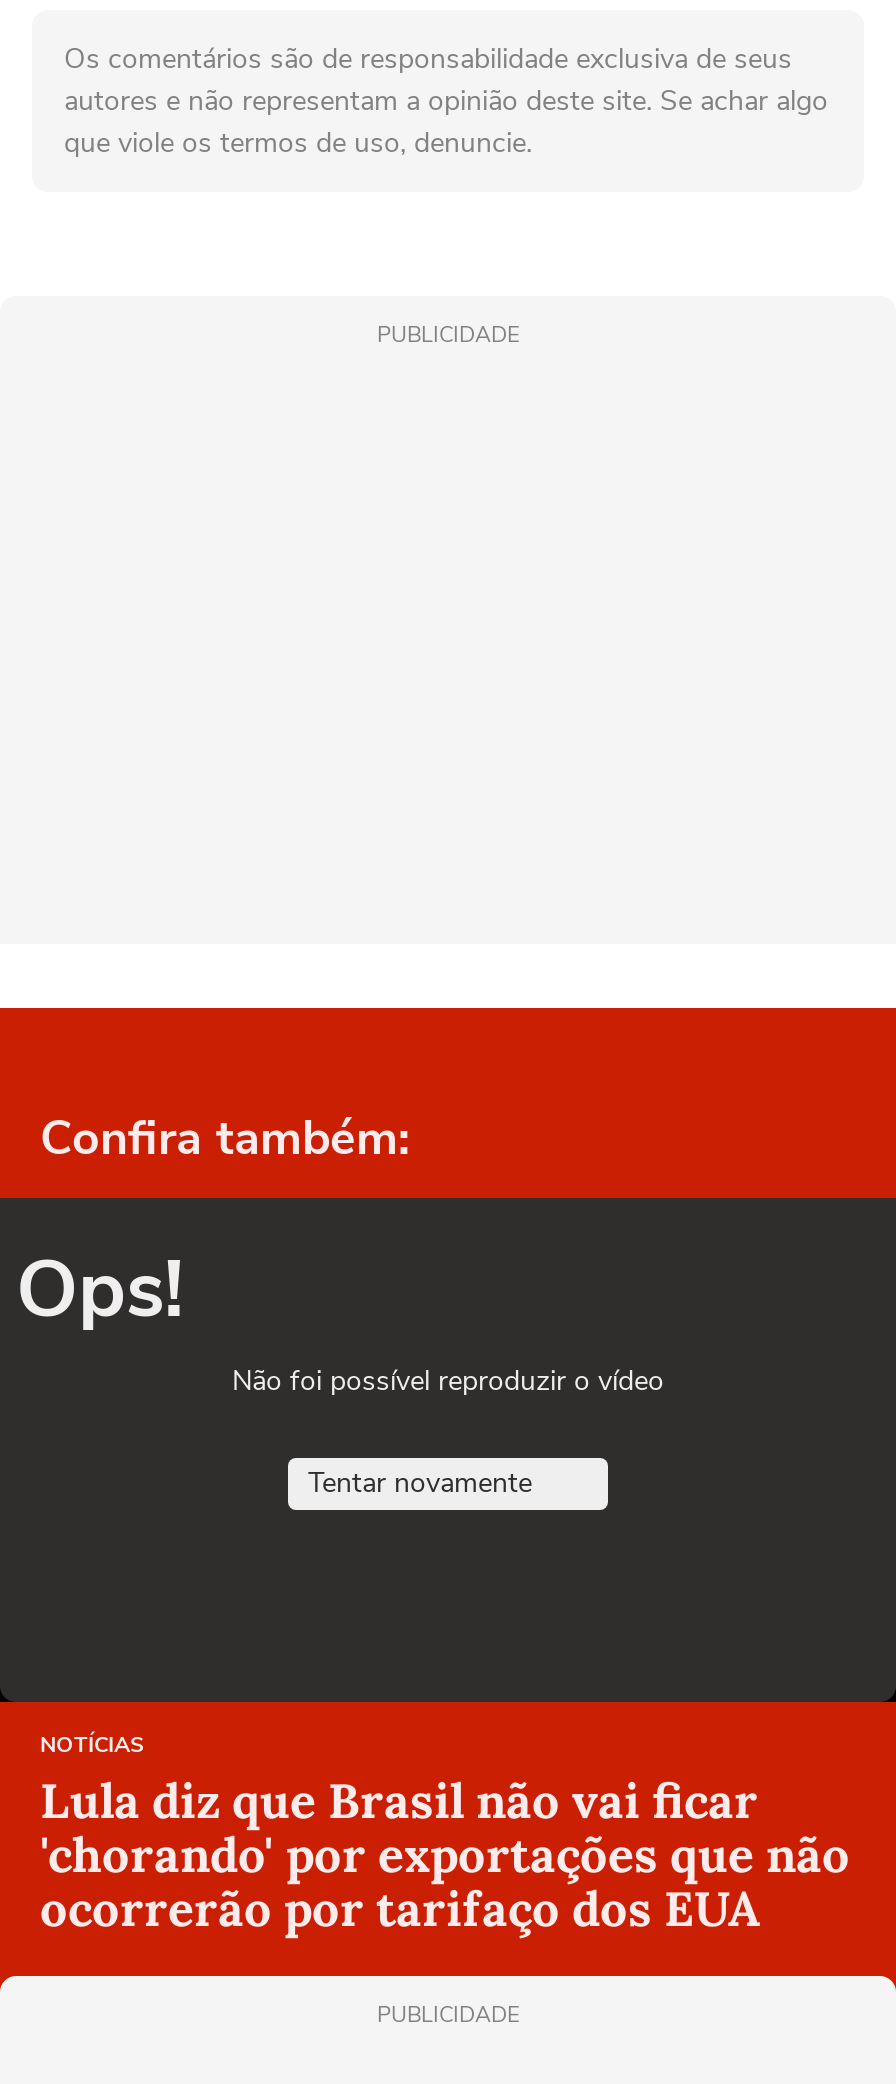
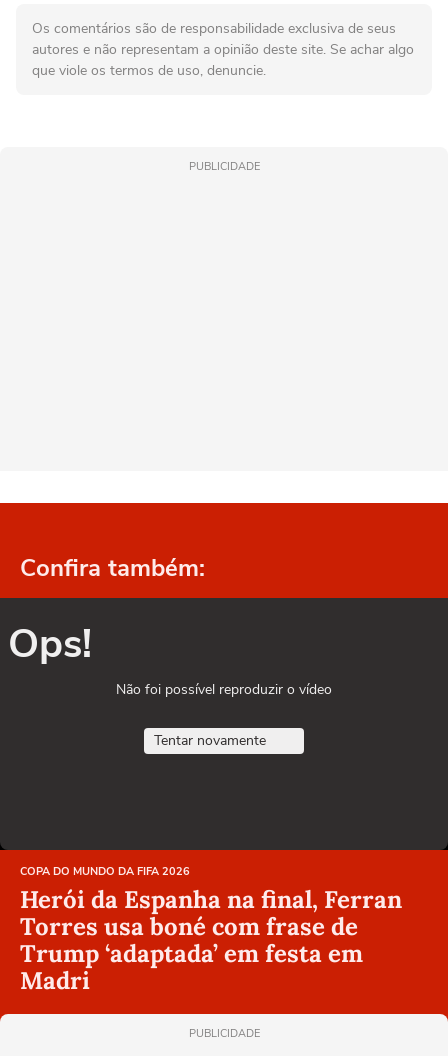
- NOTÍCIAS
- Lula diz que Brasil não vai ficar
- 'chorando' por exportações que não
- ocorrerão por tarifaço dos EUA
+ COPA DO MUNDO DA FIFA 2026
+ Herói da Espanha na final, Ferran
+ Torres usa boné com frase de
+ Trump ‘adaptada’ em festa em
+ Madri
